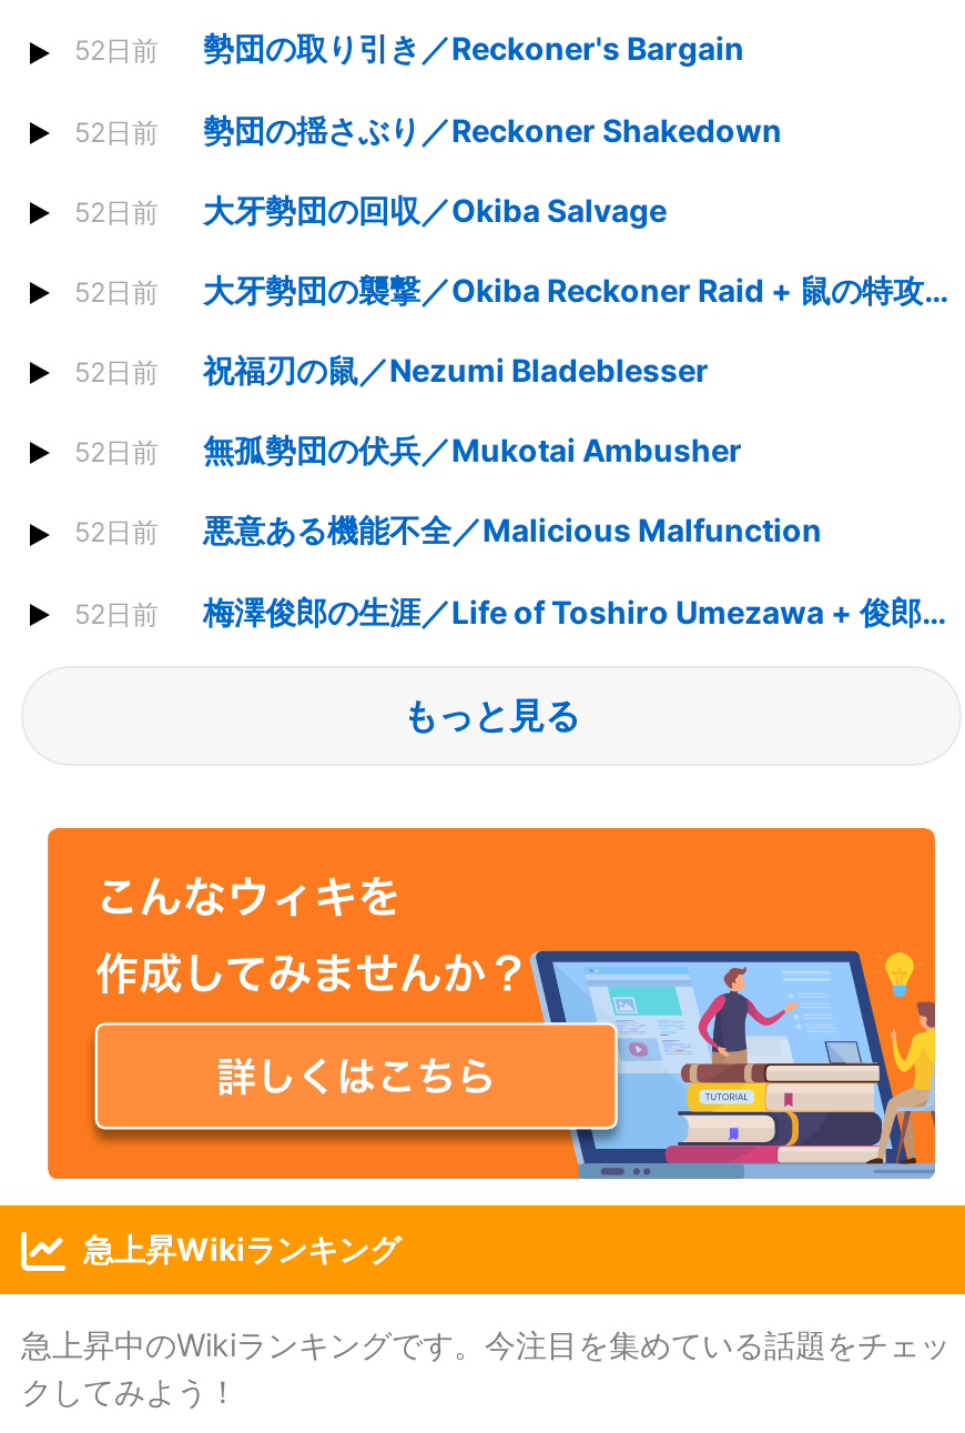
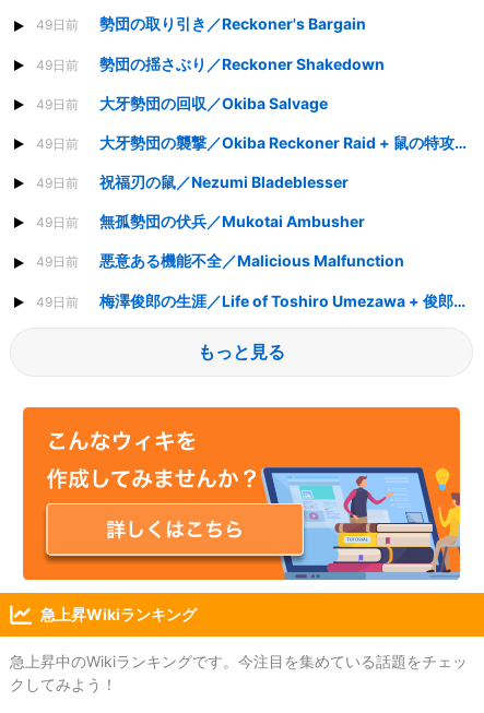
- 52日前 勢団の取り引き／Reckoner's Bargain
+ 49日前 勢団の取り引き／Reckoner's Bargain

- 52日前 勢団の揺さぶり／Reckoner Shakedown
+ 49日前 勢団の揺さぶり／Reckoner Shakedown

- 52日前 大牙勢団の回収／Okiba Salvage
+ 49日前 大牙勢団の回収／Okiba Salvage

- 52日前
+ 49日前

- 52日前 祝福刃の鼠／Nezumi Bladeblesser
+ 49日前 祝福刃の鼠／Nezumi Bladeblesser

- 52日前 無孤勢団の伏兵／Mukotai Ambusher
+ 49日前 無孤勢団の伏兵／Mukotai Ambusher

- 52日前 悪意ある機能不全／Malicious Malfunction
+ 49日前 悪意ある機能不全／Malicious Malfunction

- 52日前
+ 49日前
